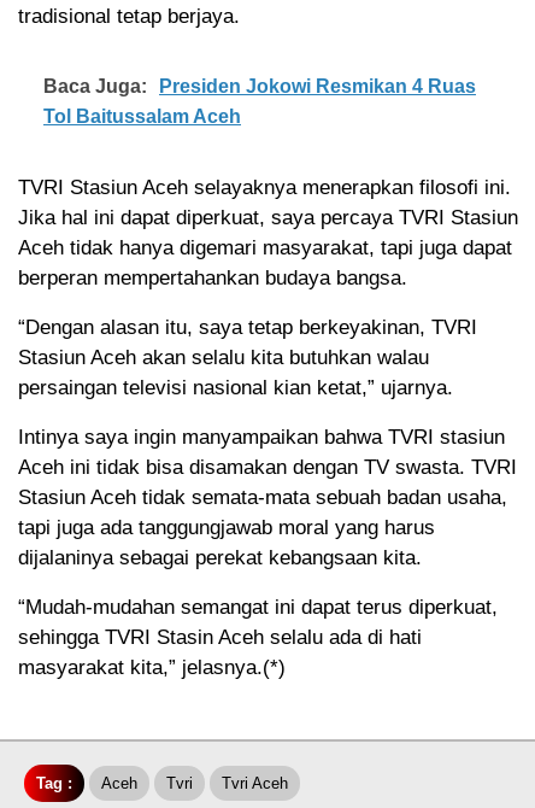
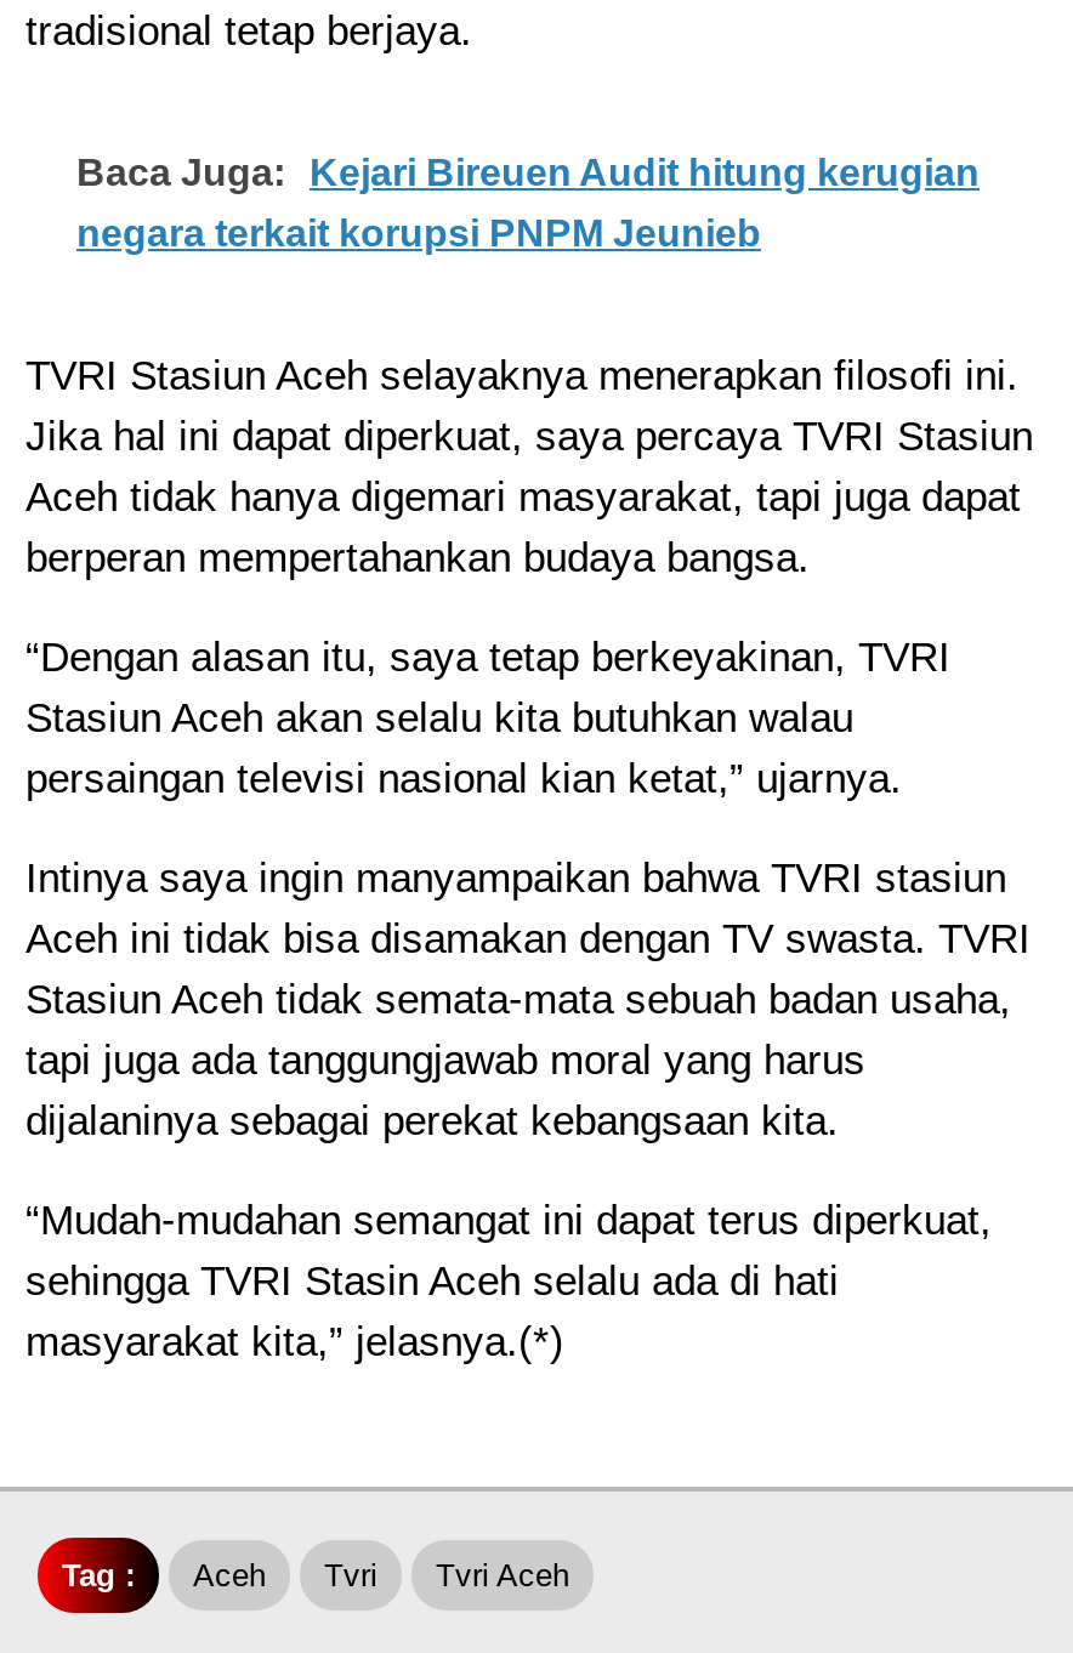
- Baca Juga: Presiden Jokowi Resmikan 4 Ruas
+ Baca Juga: Kejari Bireuen Audit hitung kerugian

- Tol Baitussalam Aceh
+ negara terkait korupsi PNPM Jeunieb
